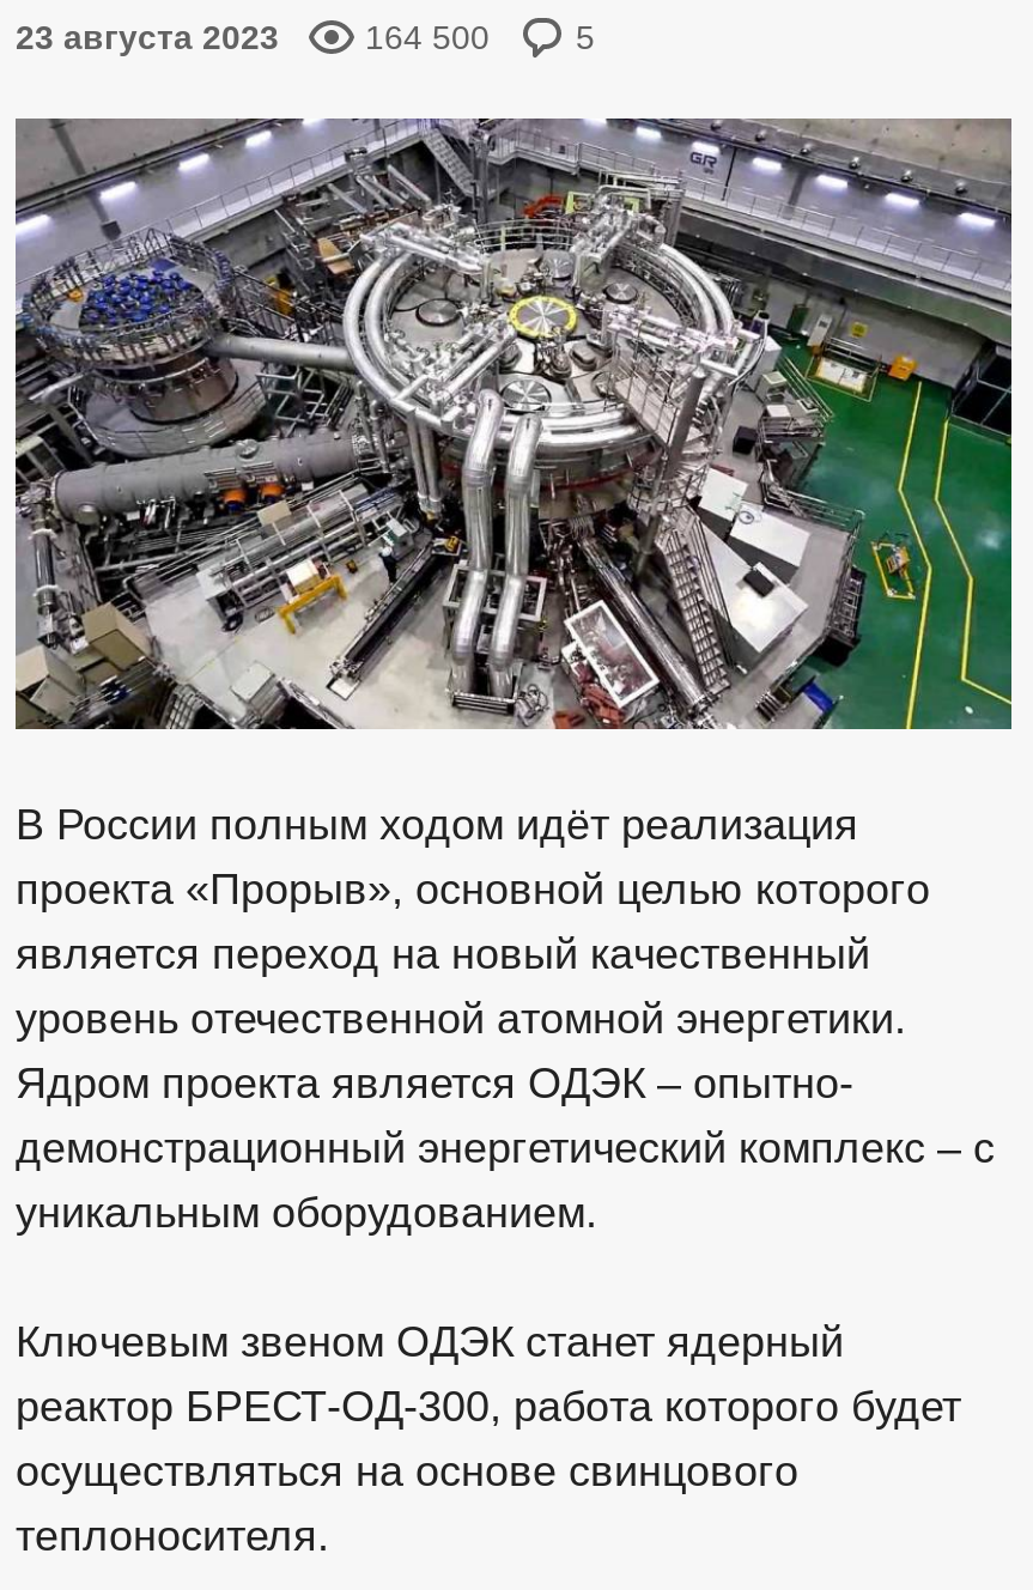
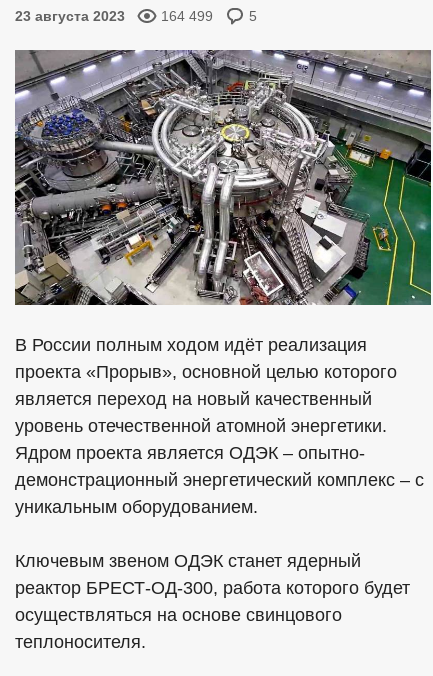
- 164 500
+ 164 499
